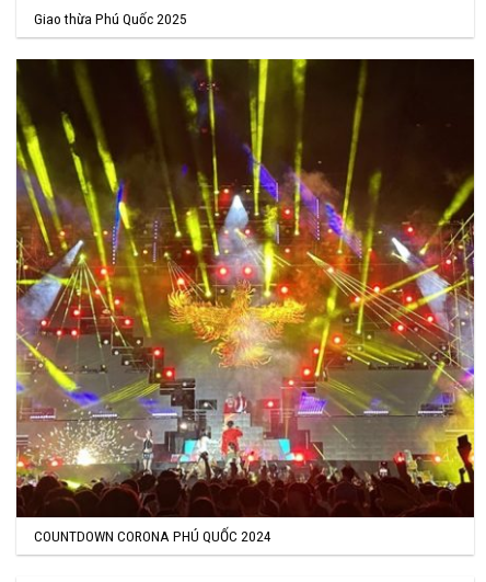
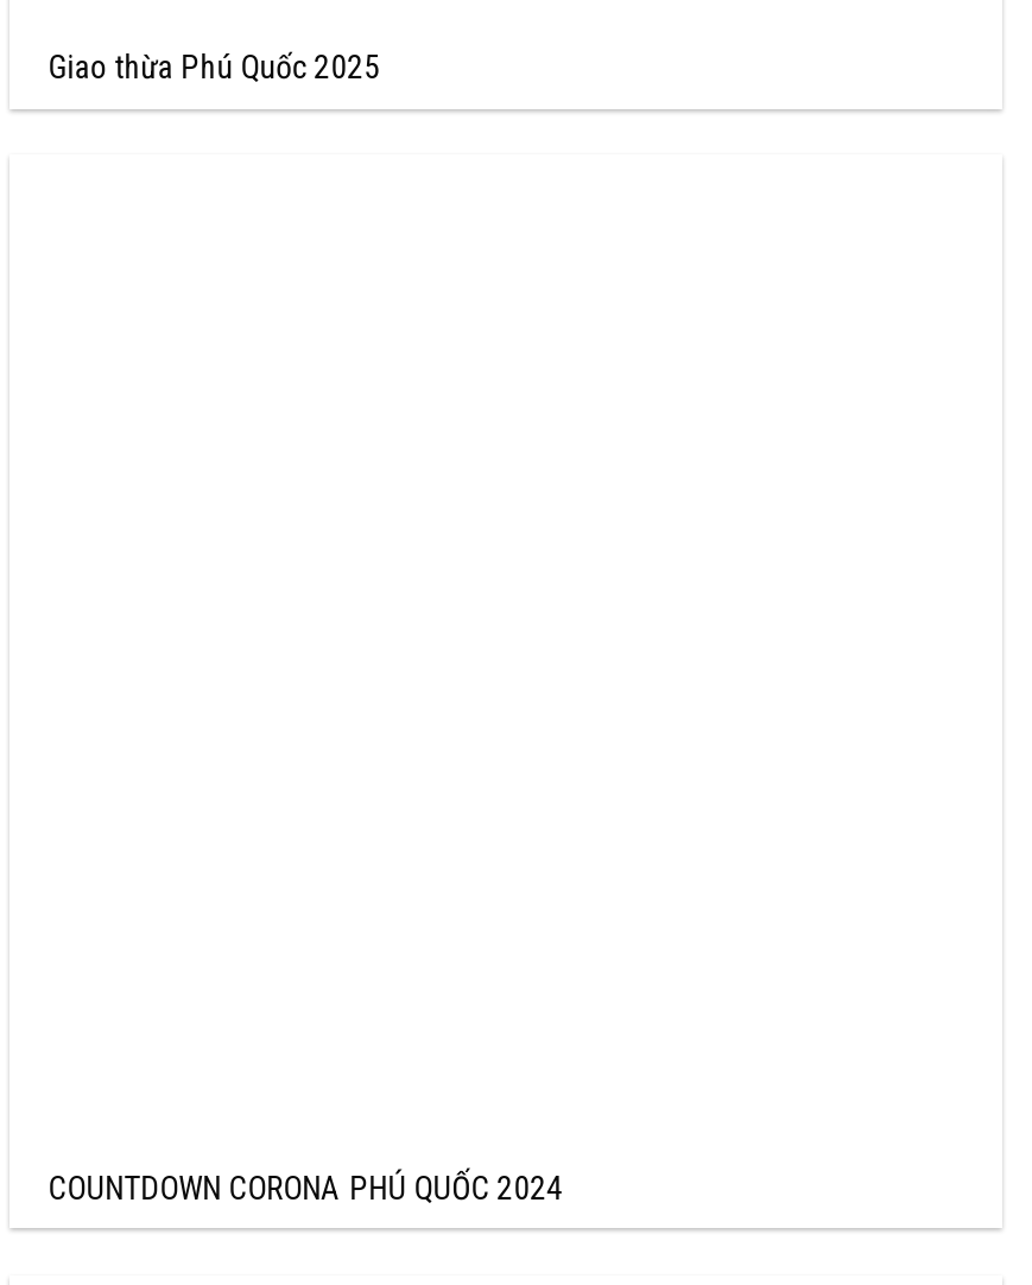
- [image]
